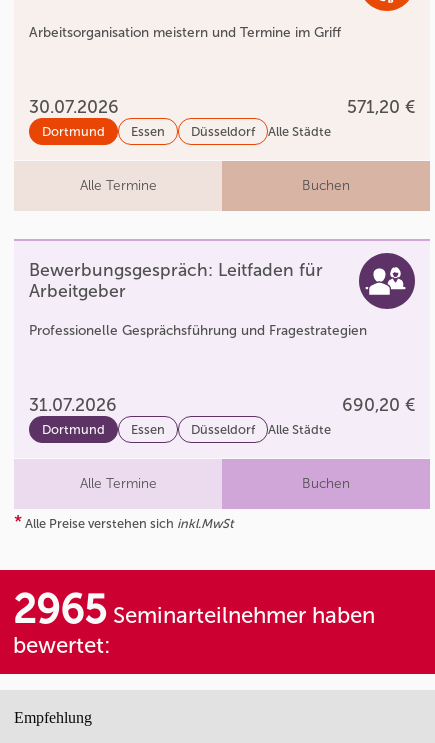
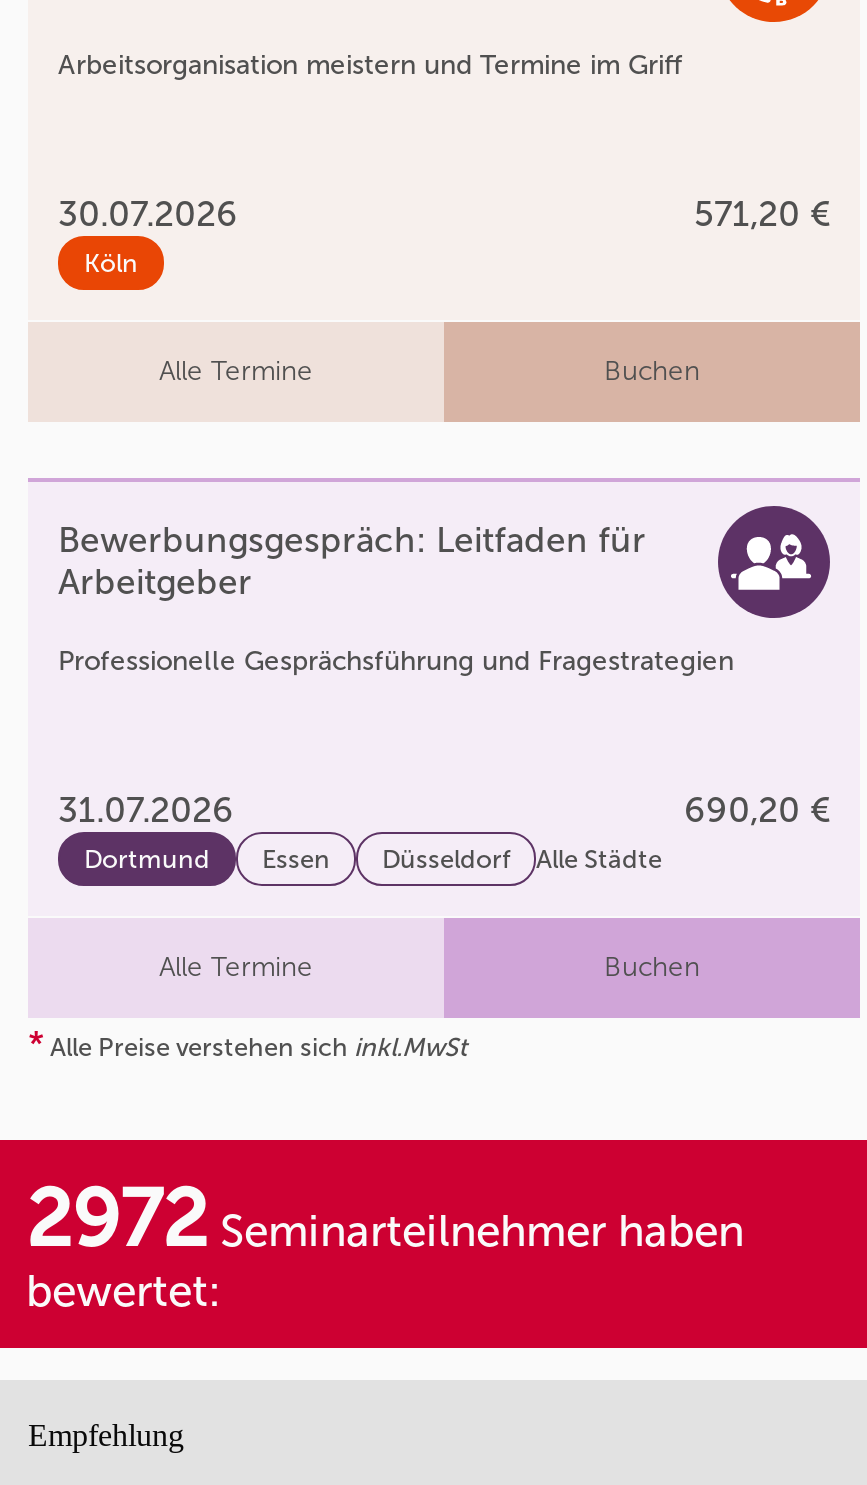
- Dortmund
- Essen
- Düsseldorf
- Alle Städte
+ Köln

- 2965Seminarteilnehmer haben
+ 2972Seminarteilnehmer haben
